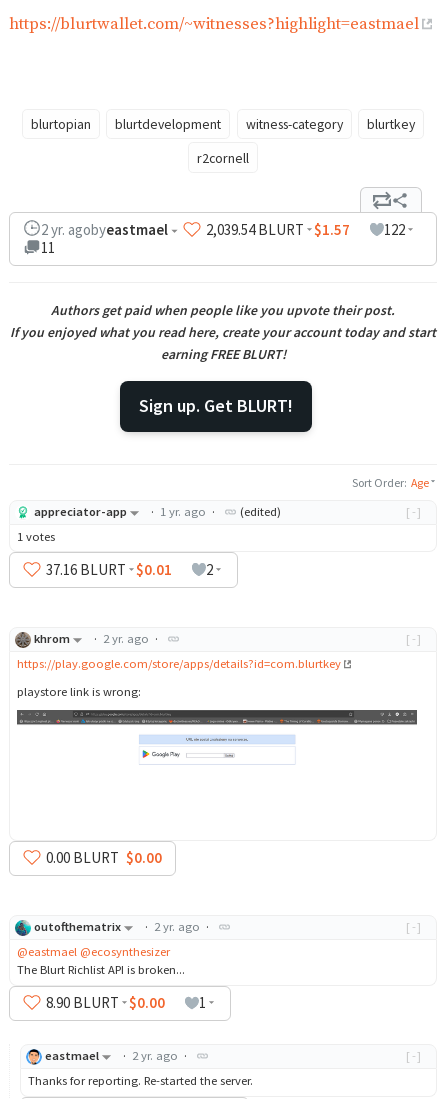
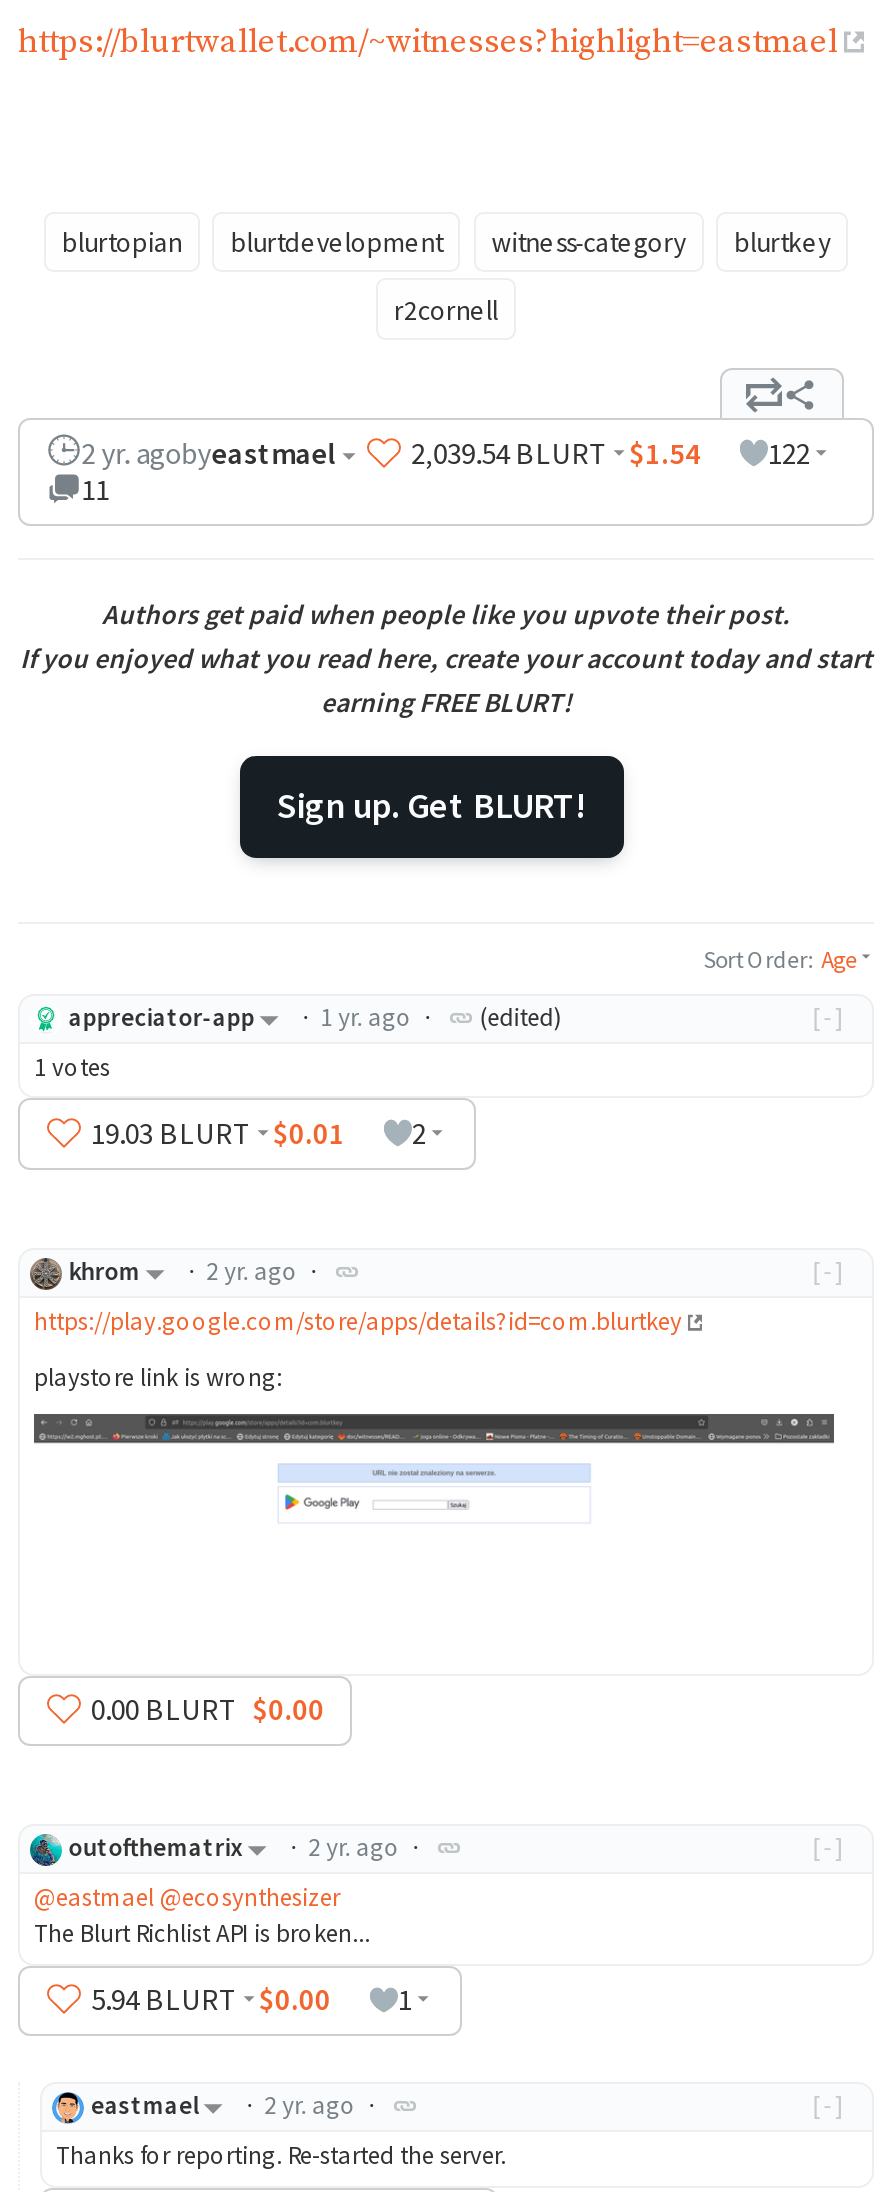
- 2 yr. agobyeastmael 2,039.54 BLURT $1.57 122
+ 2 yr. agobyeastmael 2,039.54 BLURT $1.54 122

- 37.16 BLURT $0.01 2
+ 19.03 BLURT $0.01 2

- 8.90 BLURT $0.00 1
+ 5.94 BLURT $0.00 1
